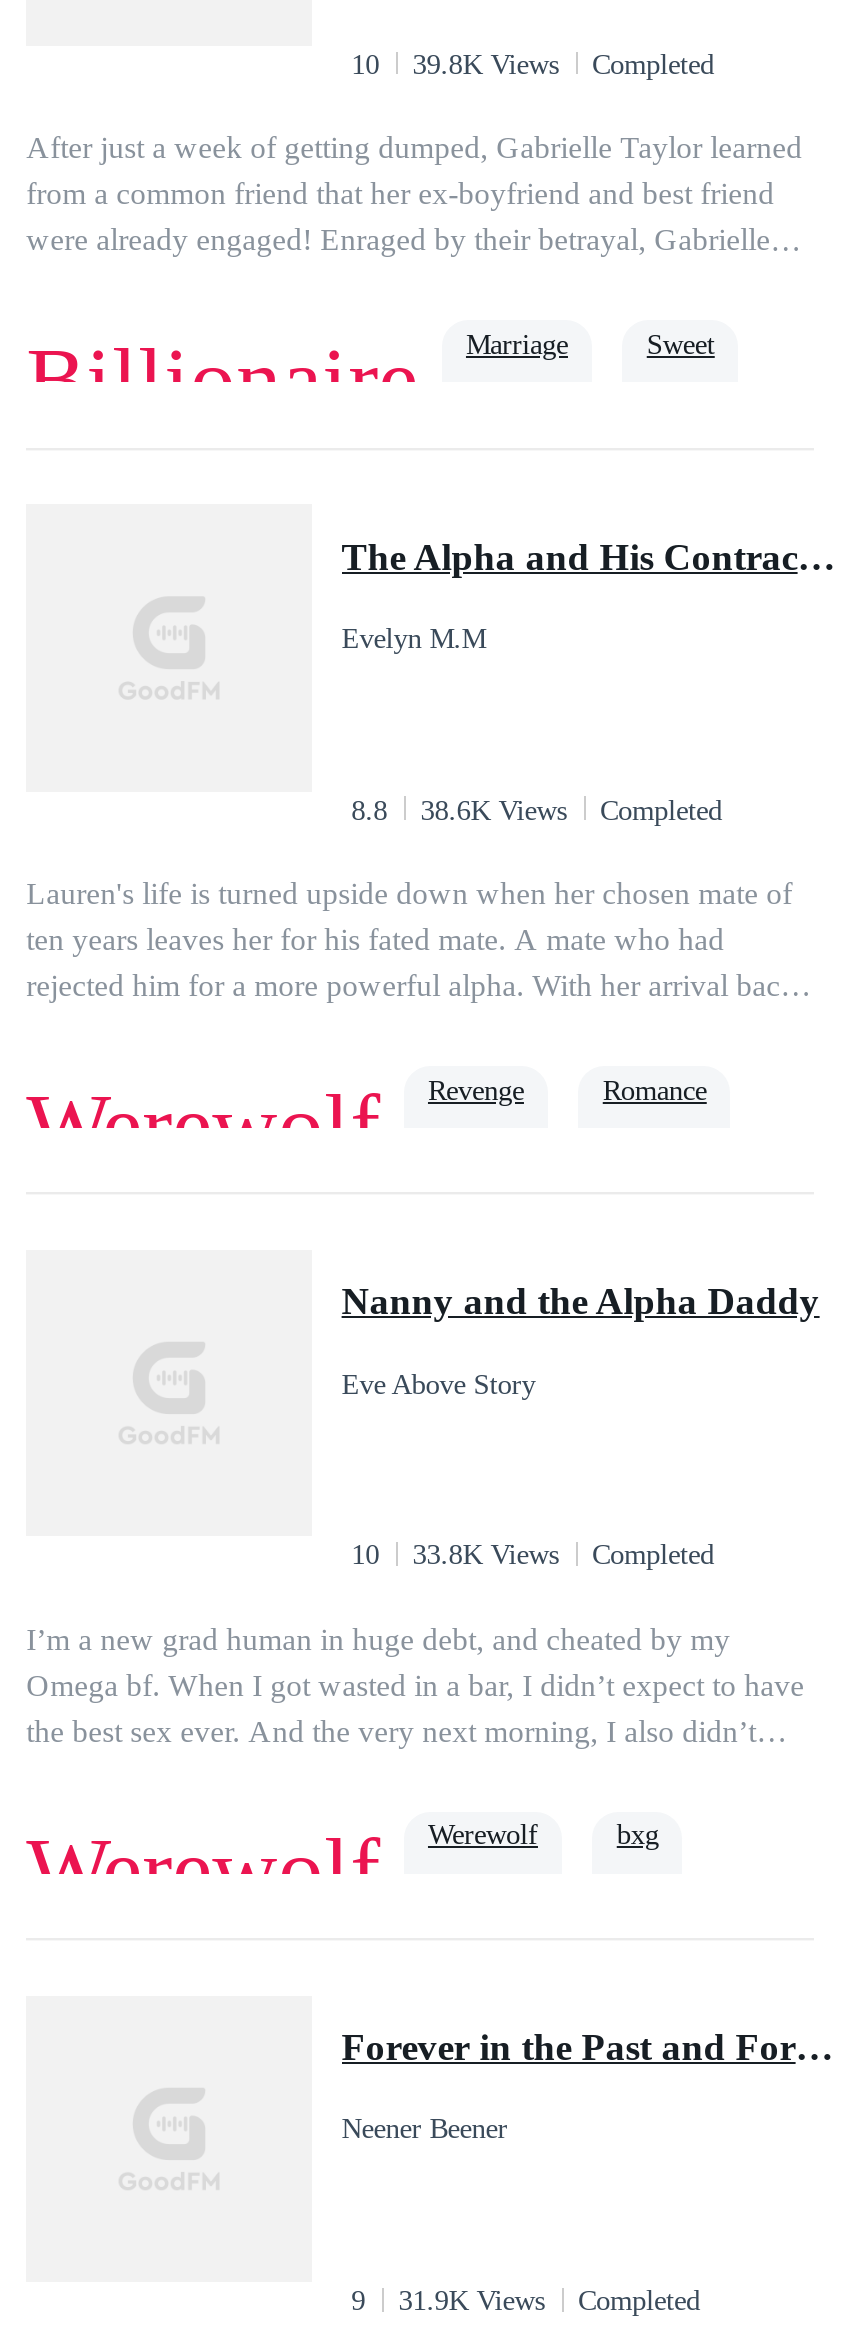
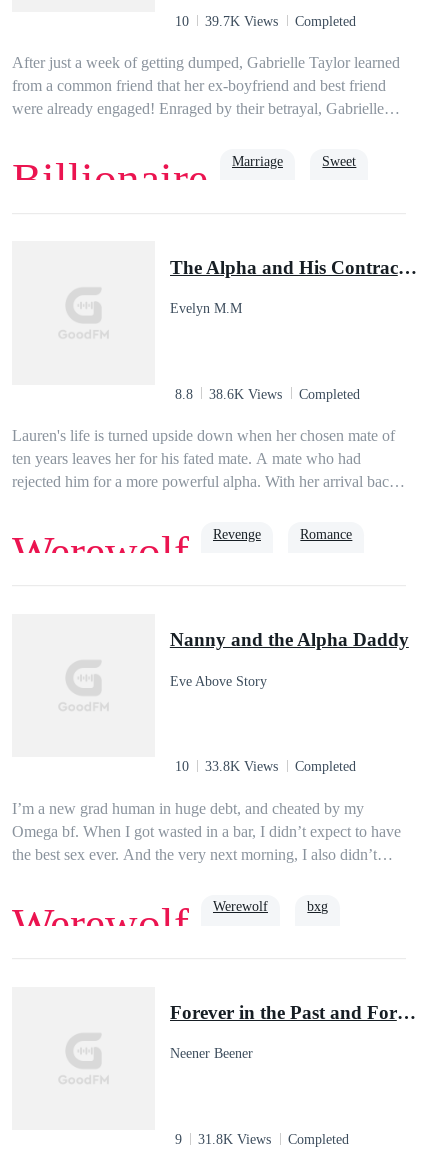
- 10 39.8K Views Completed
+ 10 39.7K Views Completed

- 9 31.9K Views Completed
+ 9 31.8K Views Completed
